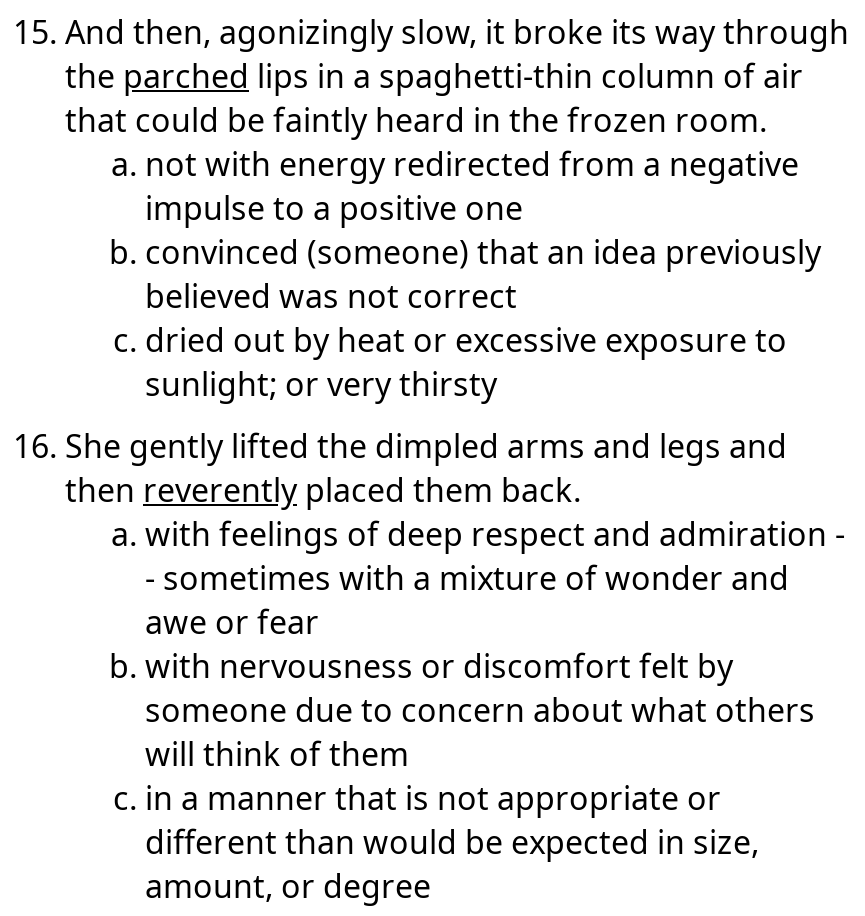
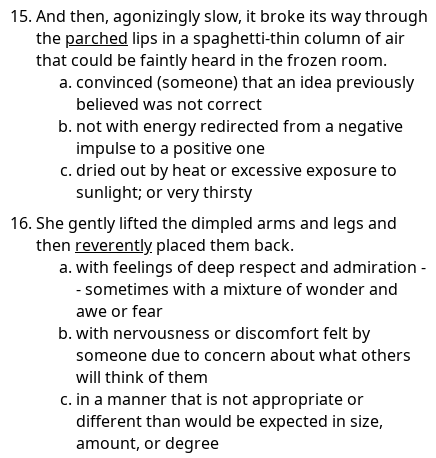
moved down: not with energy redirected from a negative | impulse to a positive one

moved up: convinced (someone) that an idea previously | believed was not correct
